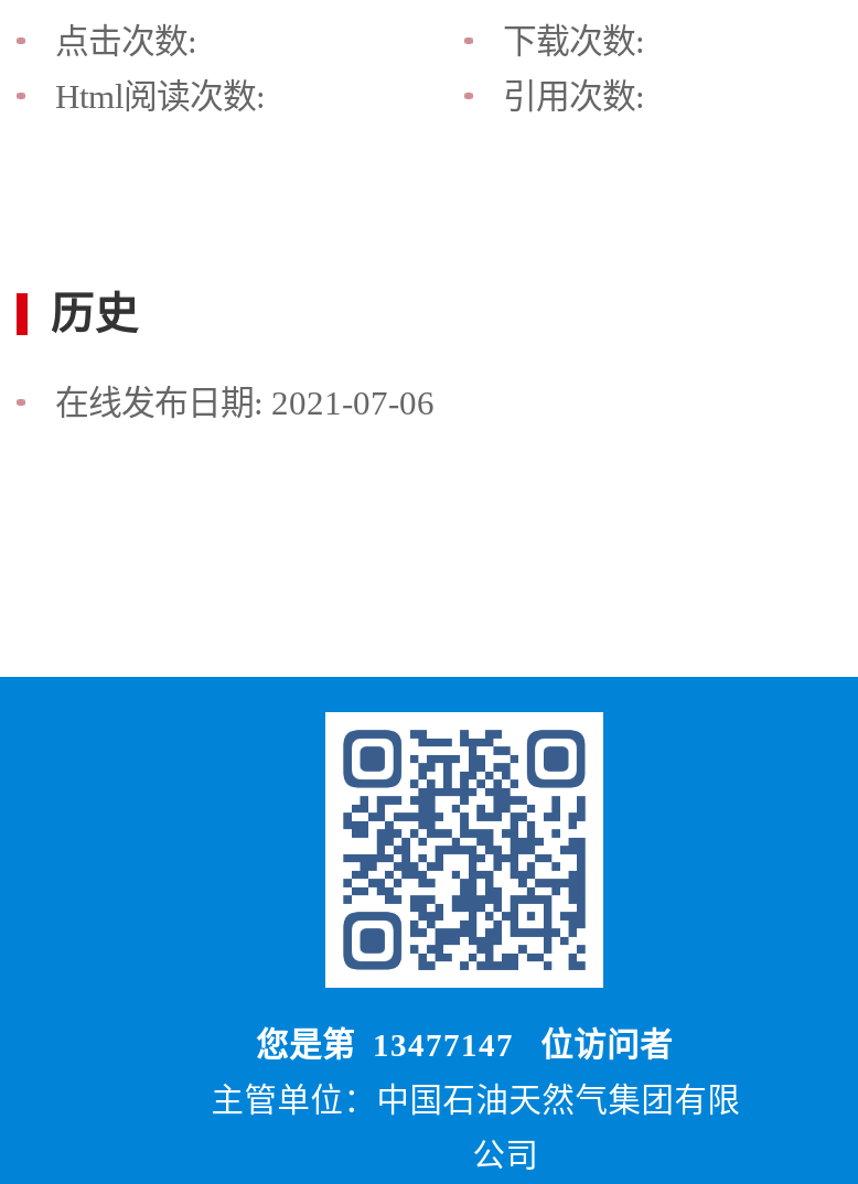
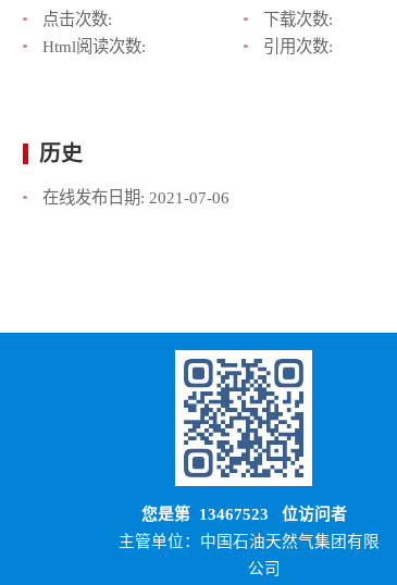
- 您是第13477147位访问者
+ 您是第13467523位访问者
